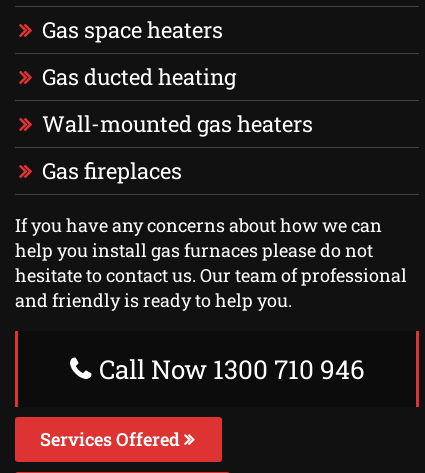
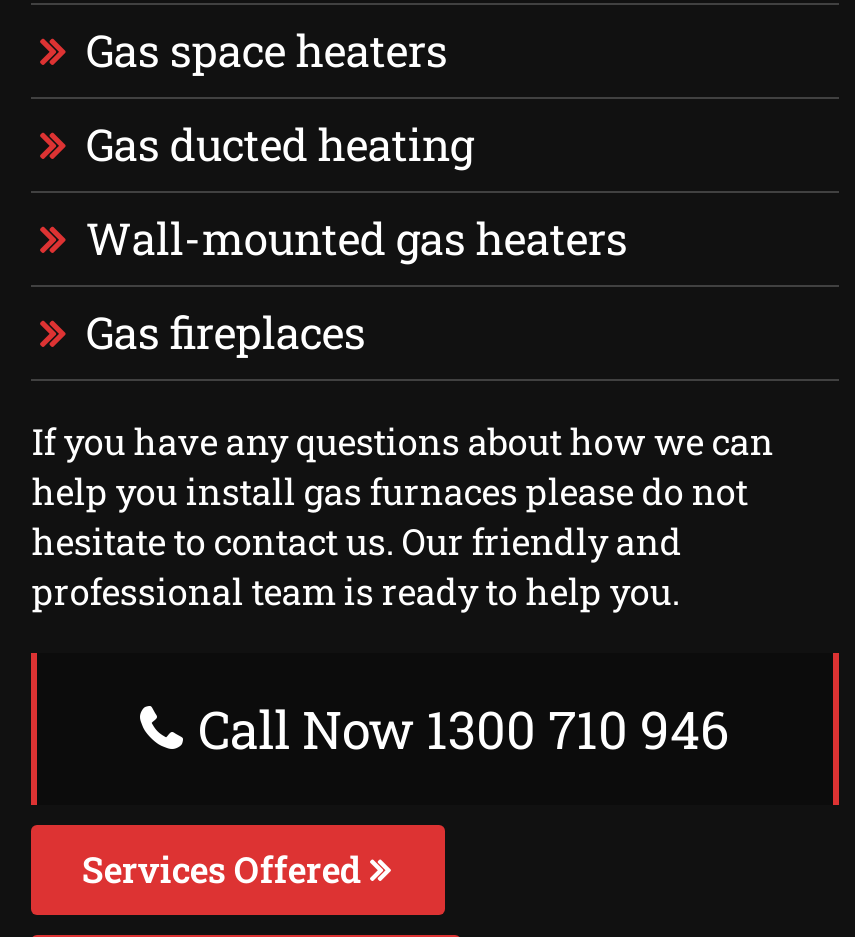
- If you have any concerns about how we can
+ If you have any questions about how we can

- hesitate to contact us. Our team of professional
- and friendly is ready to help you.
+ hesitate to contact us. Our friendly and
+ professional team is ready to help you.
